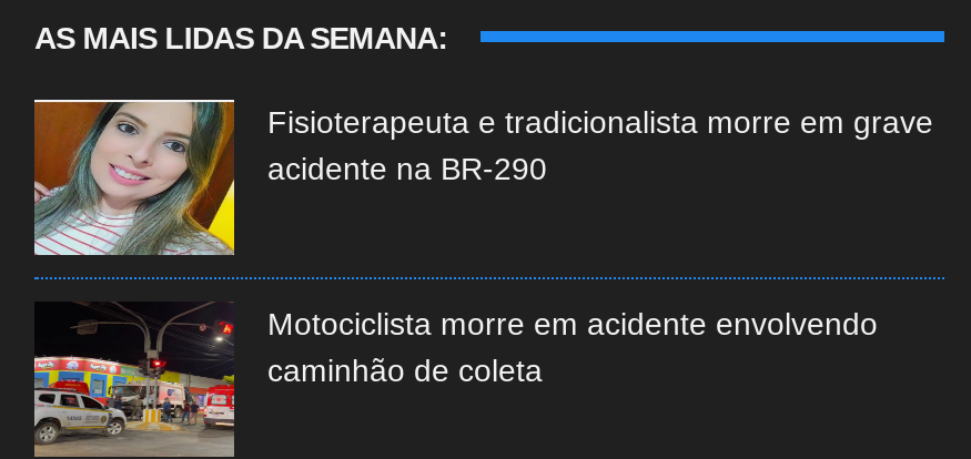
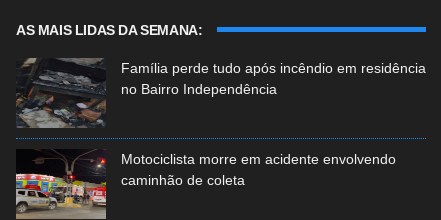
- [image]
- Fisioterapeuta e tradicionalista morre em grave
- acidente na BR-290
+ [image]
+ Família perde tudo após incêndio em residência
+ no Bairro Independência
